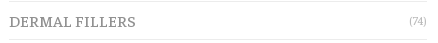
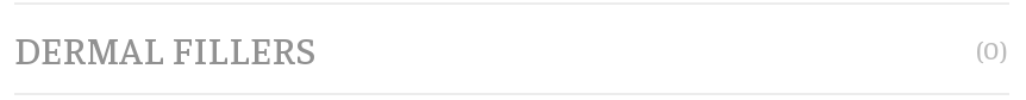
- (74)
+ (0)
